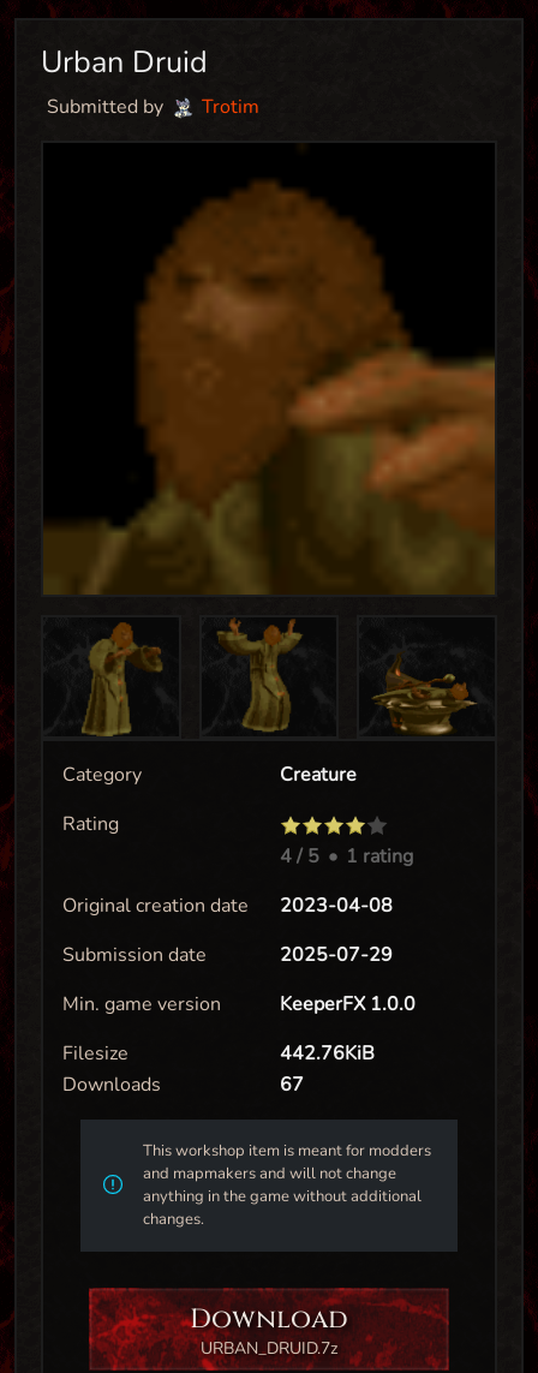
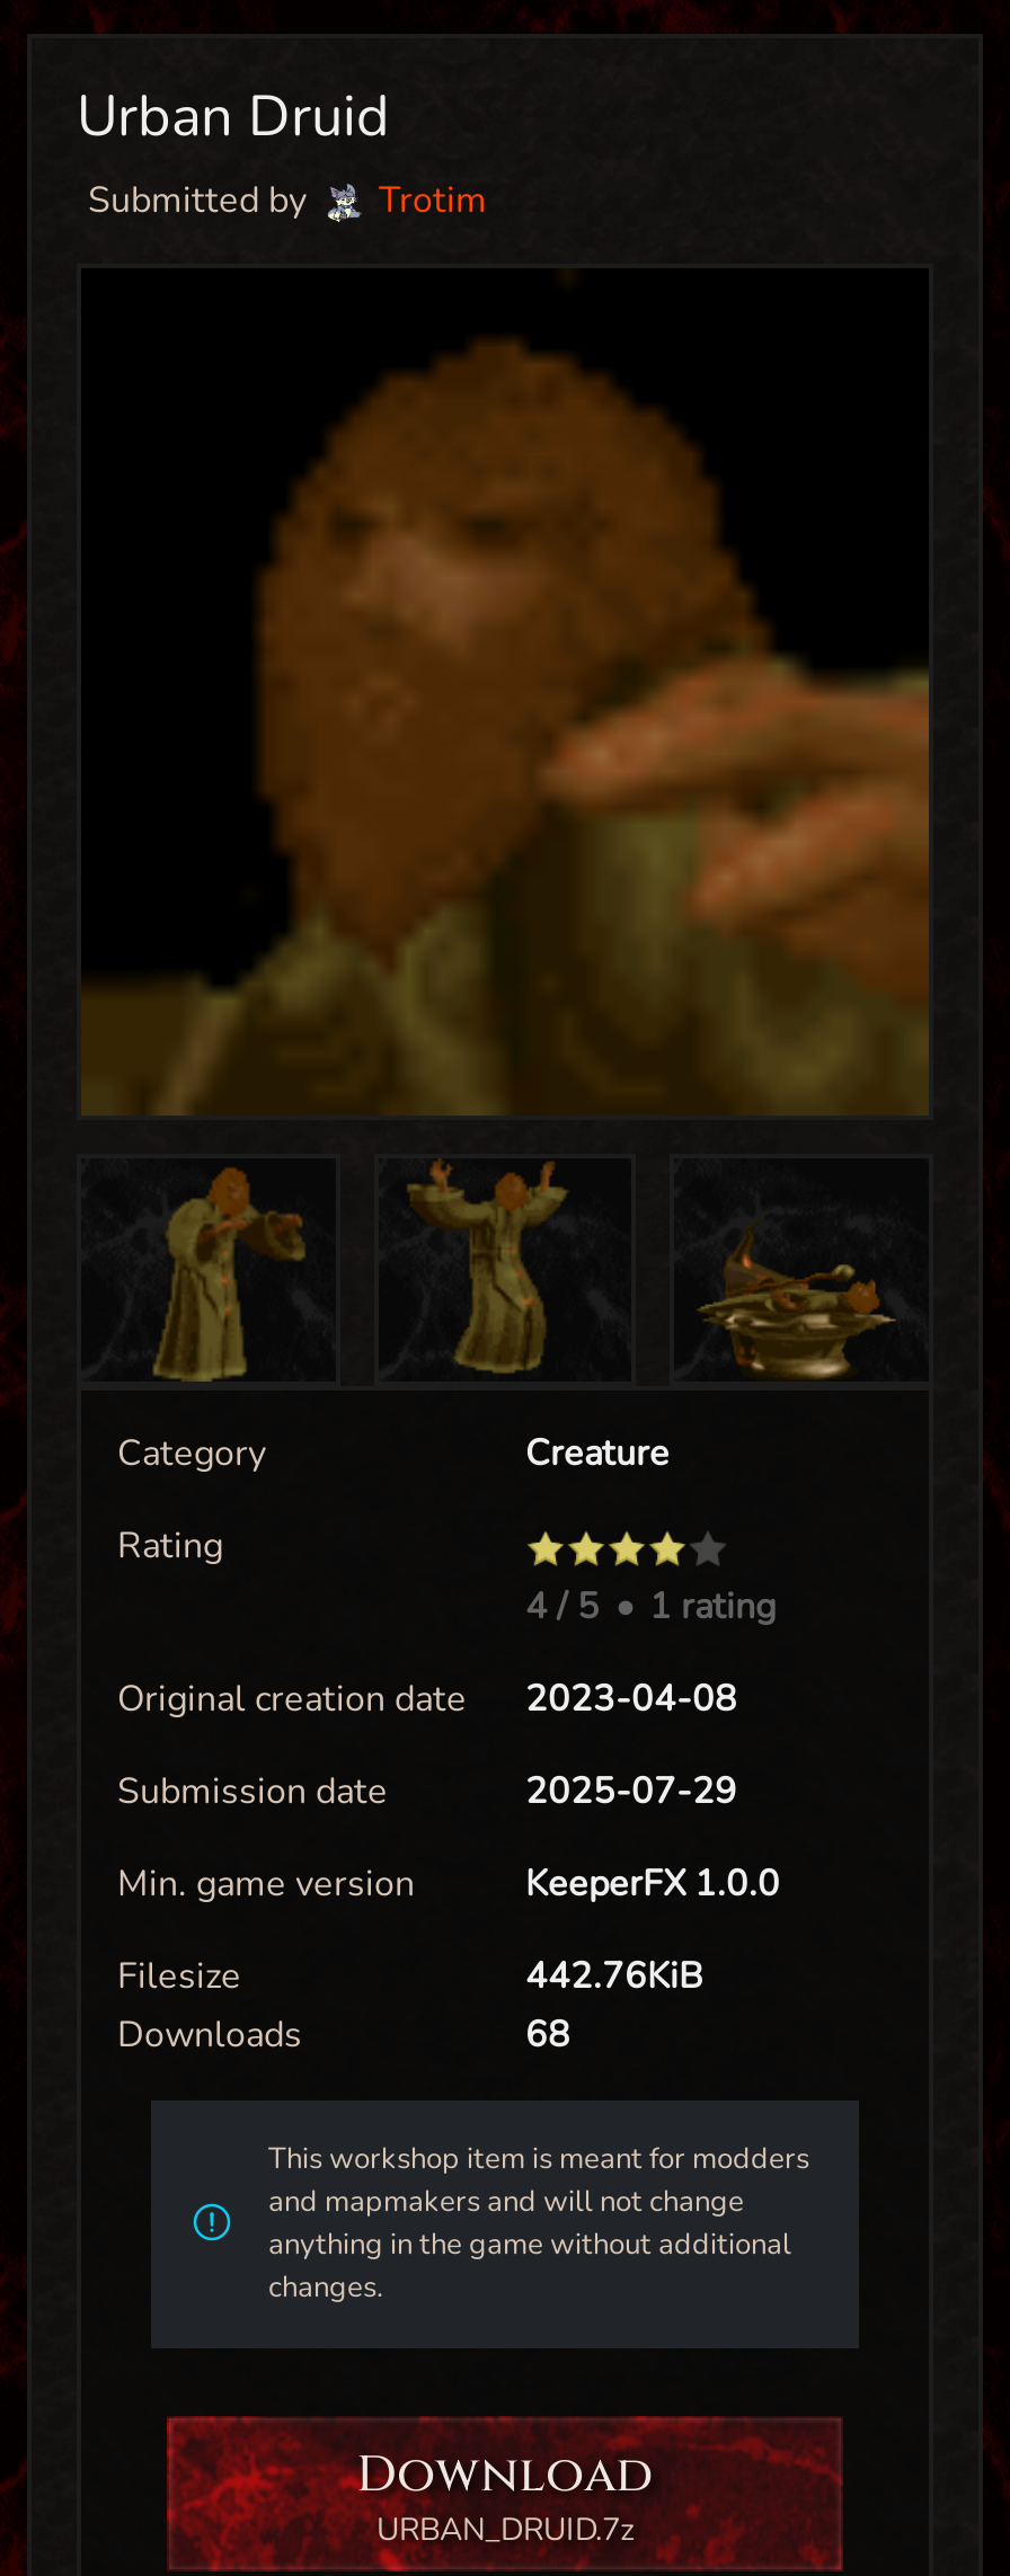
- 67
+ 68
